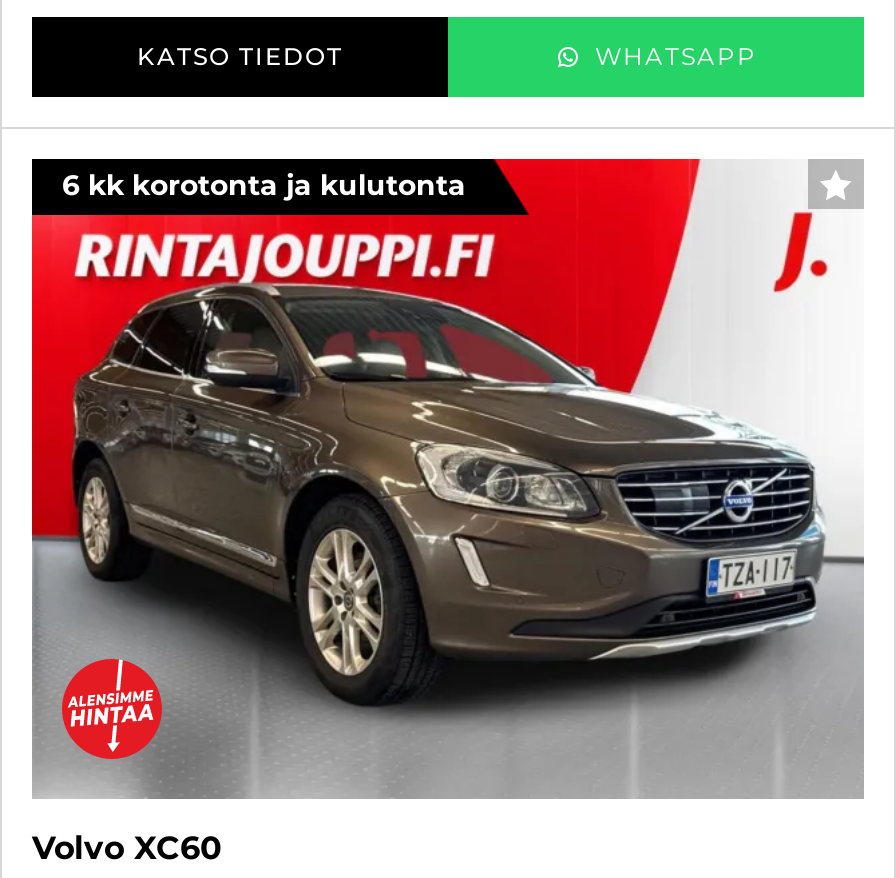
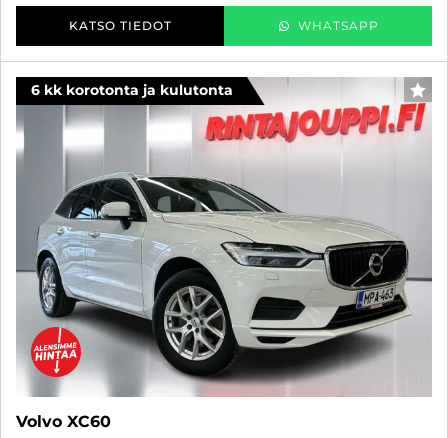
- [image]
+ [image]
